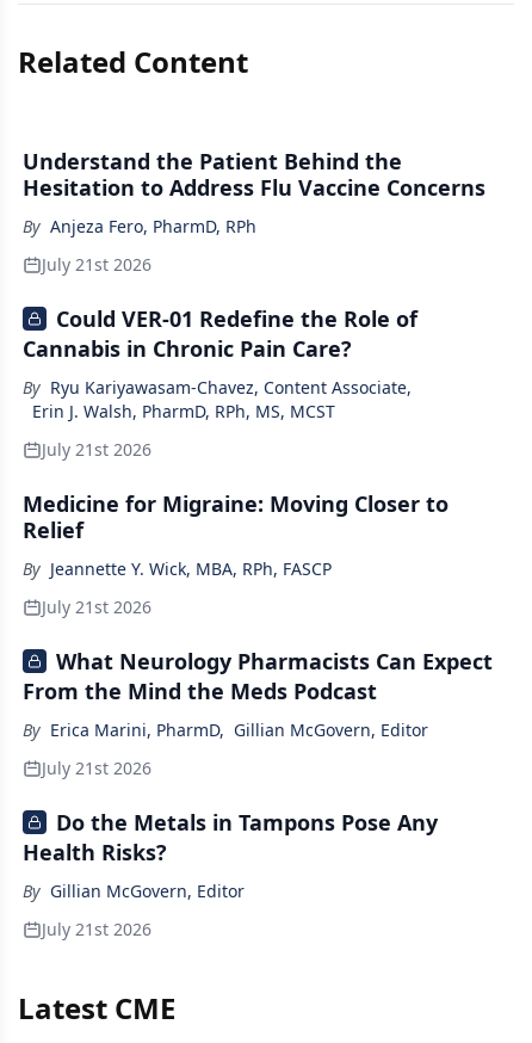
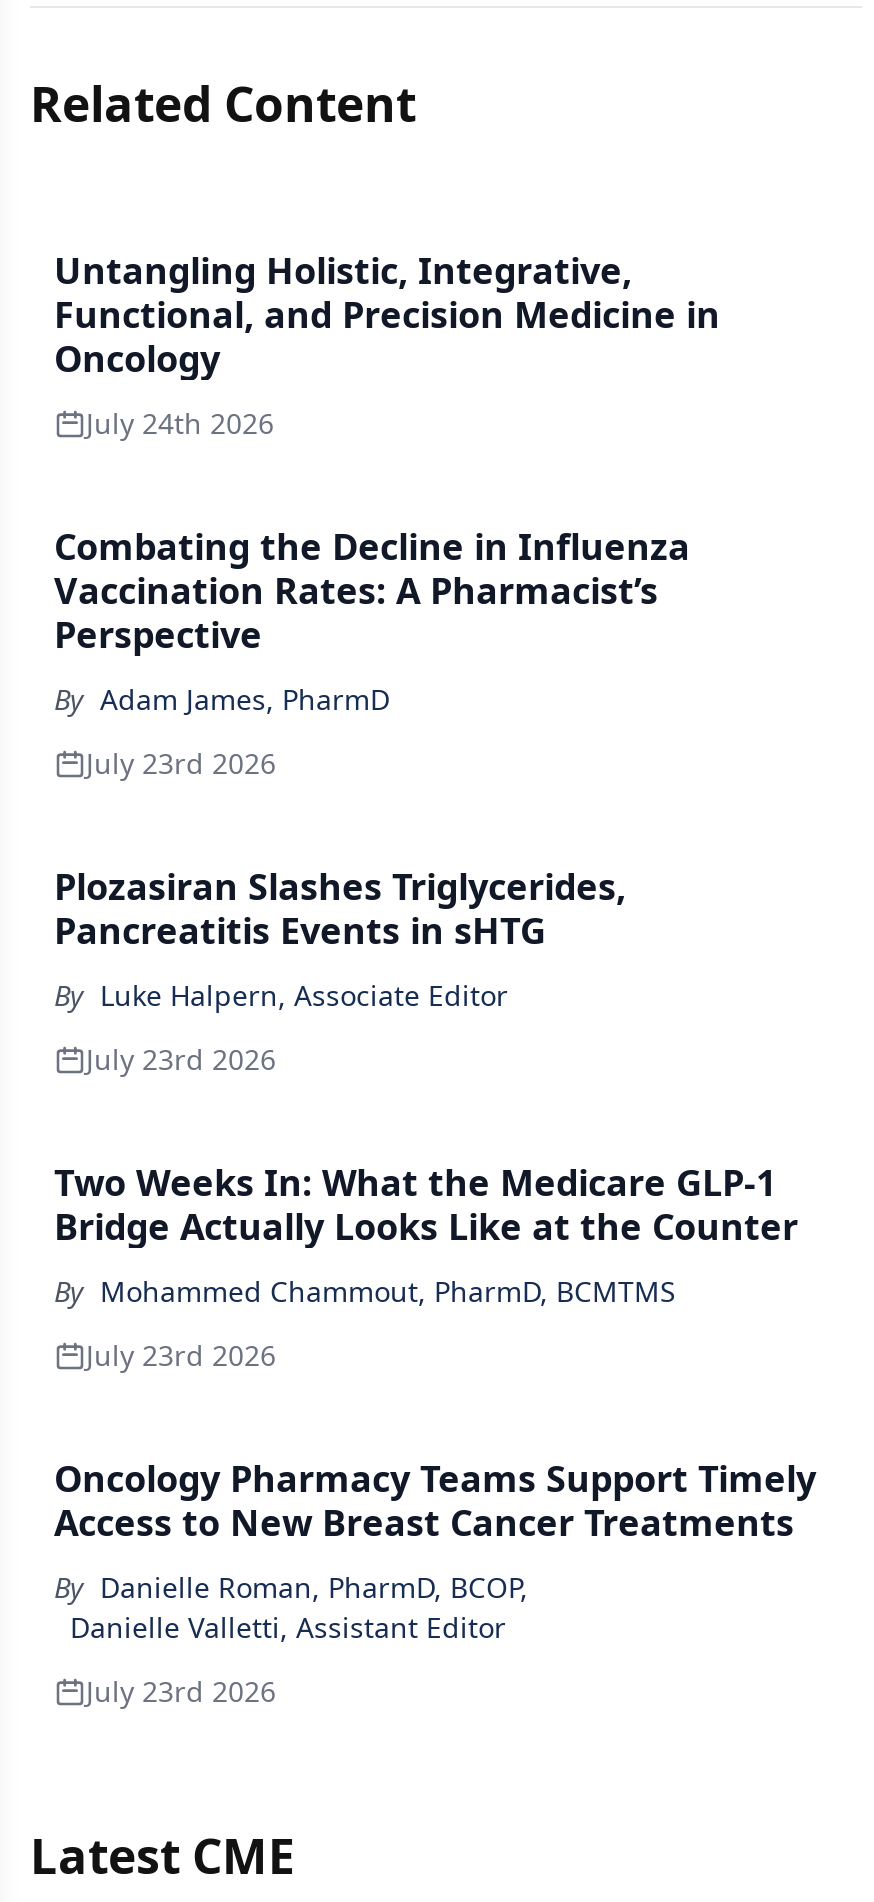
- Understand the Patient Behind the
- Hesitation to Address Flu Vaccine Concerns
- By Anjeza Fero, PharmD, RPh
- July 21st 2026
- Could VER-01 Redefine the Role of
- Cannabis in Chronic Pain Care?
- By Ryu Kariyawasam-Chavez, Content Associate,
- Erin J. Walsh, PharmD, RPh, MS, MCST
- July 21st 2026
- Medicine for Migraine: Moving Closer to
- Relief
- By Jeannette Y. Wick, MBA, RPh, FASCP
- July 21st 2026
- What Neurology Pharmacists Can Expect
- From the Mind the Meds Podcast
- By Erica Marini, PharmD, Gillian McGovern, Editor
- July 21st 2026
- Do the Metals in Tampons Pose Any
- Health Risks?
- By Gillian McGovern, Editor
- July 21st 2026
+ Untangling Holistic, Integrative,
+ Functional, and Precision Medicine in
+ Oncology
+ July 24th 2026
+ Combating the Decline in Influenza
+ Vaccination Rates: A Pharmacist’s
+ Perspective
+ By Adam James, PharmD
+ July 23rd 2026
+ Plozasiran Slashes Triglycerides,
+ Pancreatitis Events in sHTG
+ By Luke Halpern, Associate Editor
+ July 23rd 2026
+ Two Weeks In: What the Medicare GLP-1
+ Bridge Actually Looks Like at the Counter
+ By Mohammed Chammout, PharmD, BCMTMS
+ July 23rd 2026
+ Oncology Pharmacy Teams Support Timely
+ Access to New Breast Cancer Treatments
+ By Danielle Roman, PharmD, BCOP,
+ Danielle Valletti, Assistant Editor
+ July 23rd 2026
